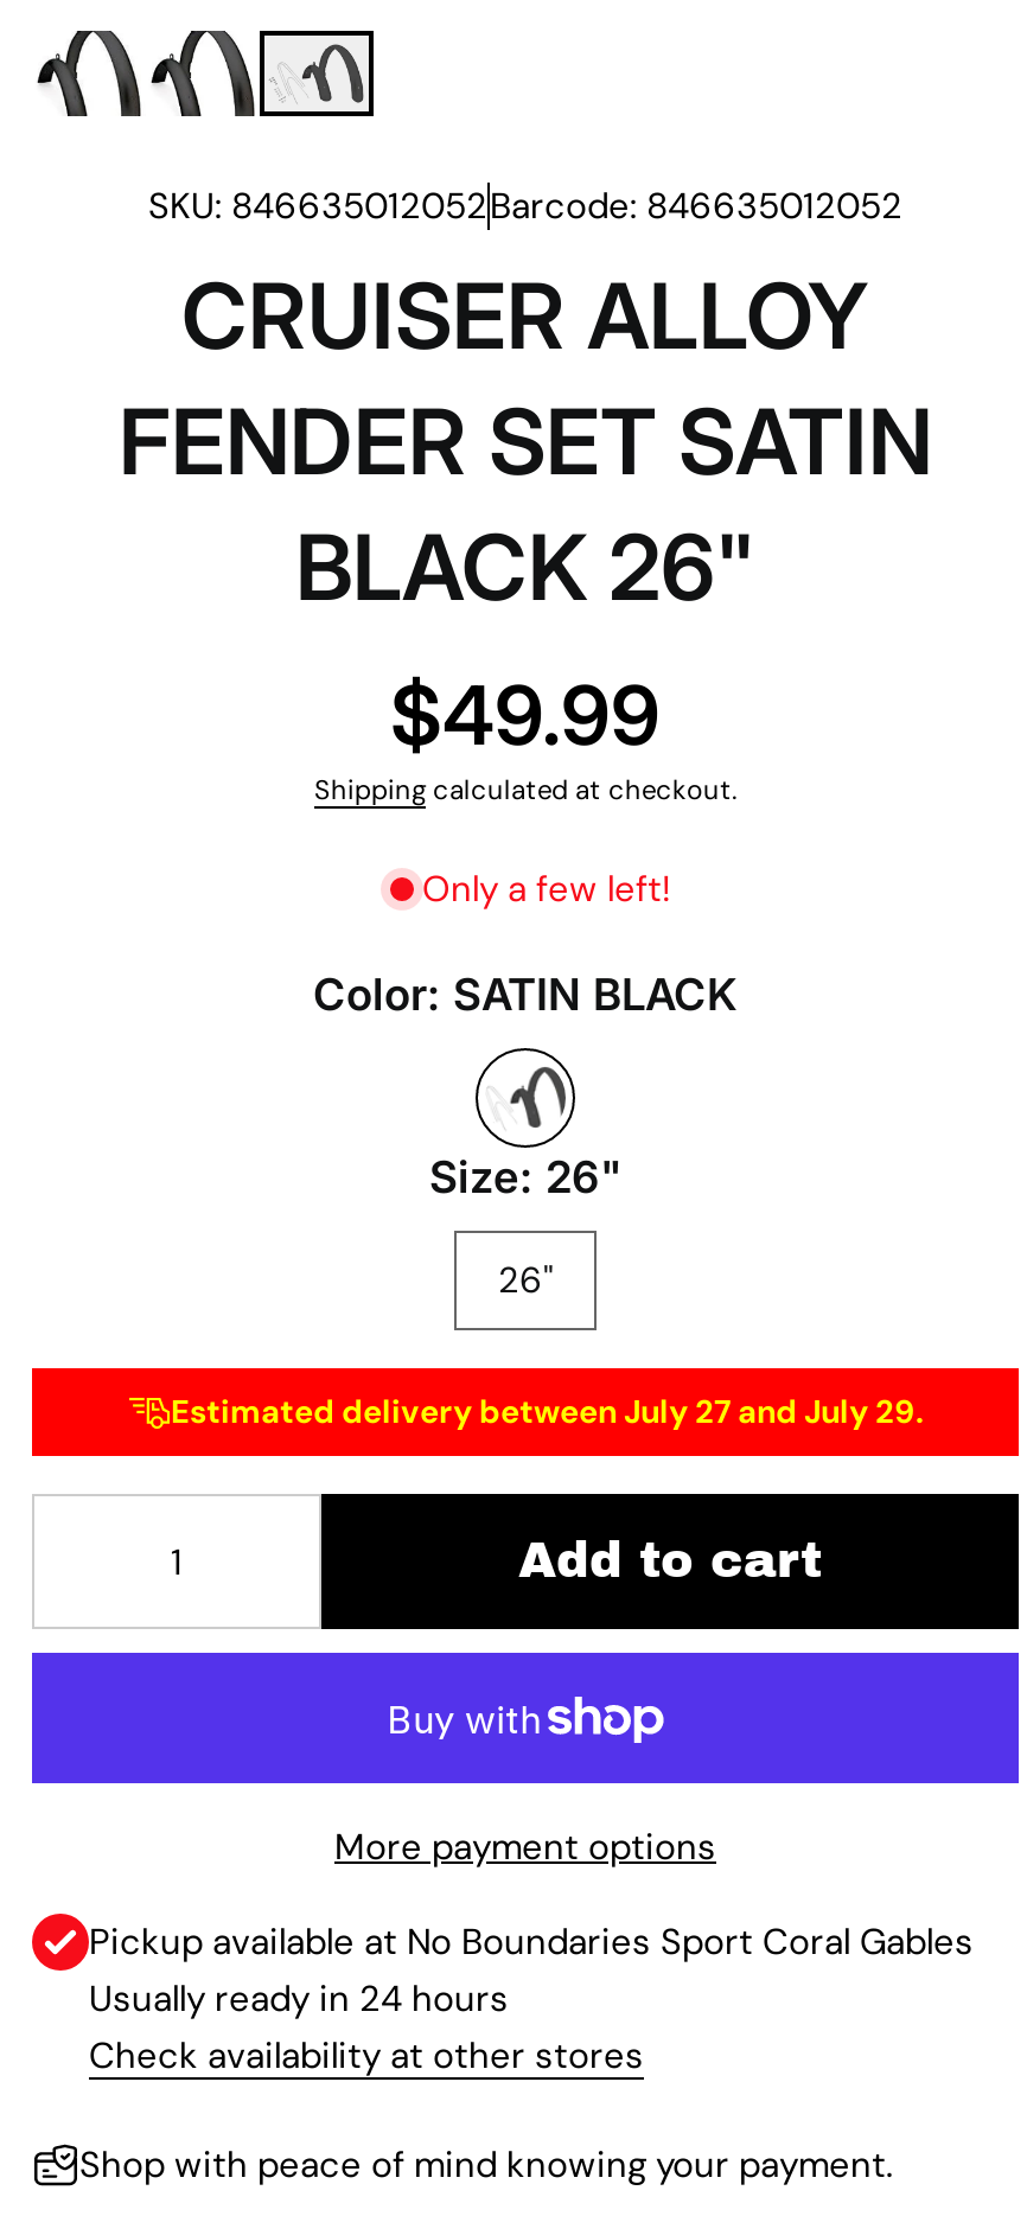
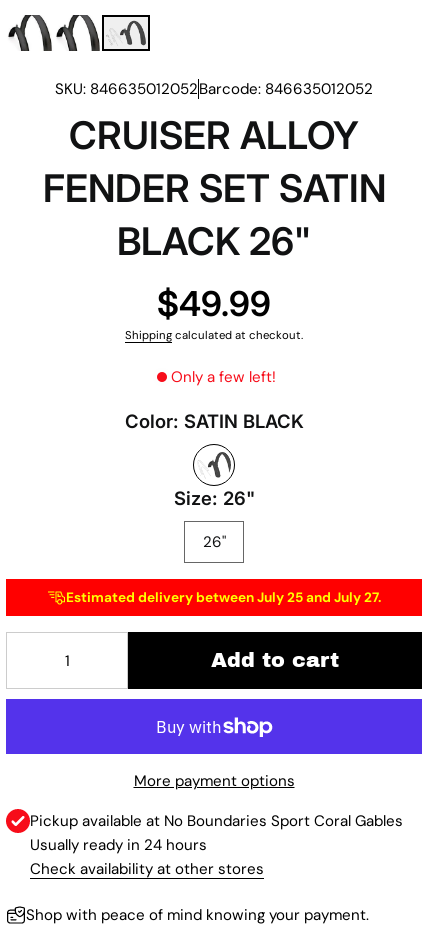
- Estimated delivery between July 27 and July 29.
+ Estimated delivery between July 25 and July 27.
